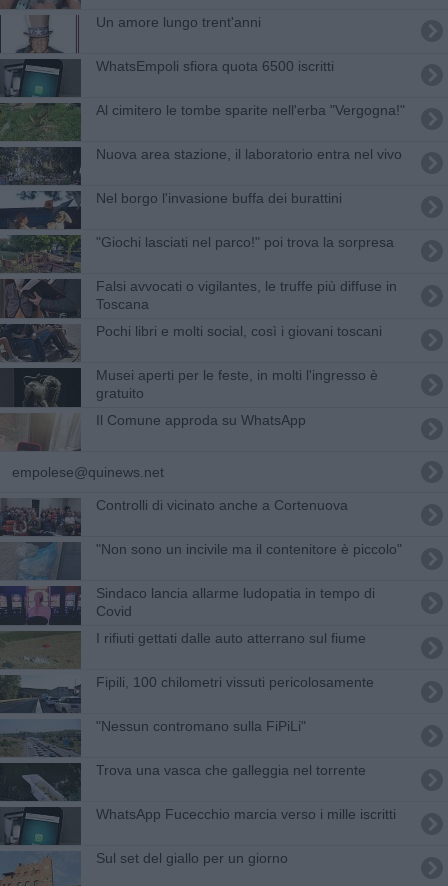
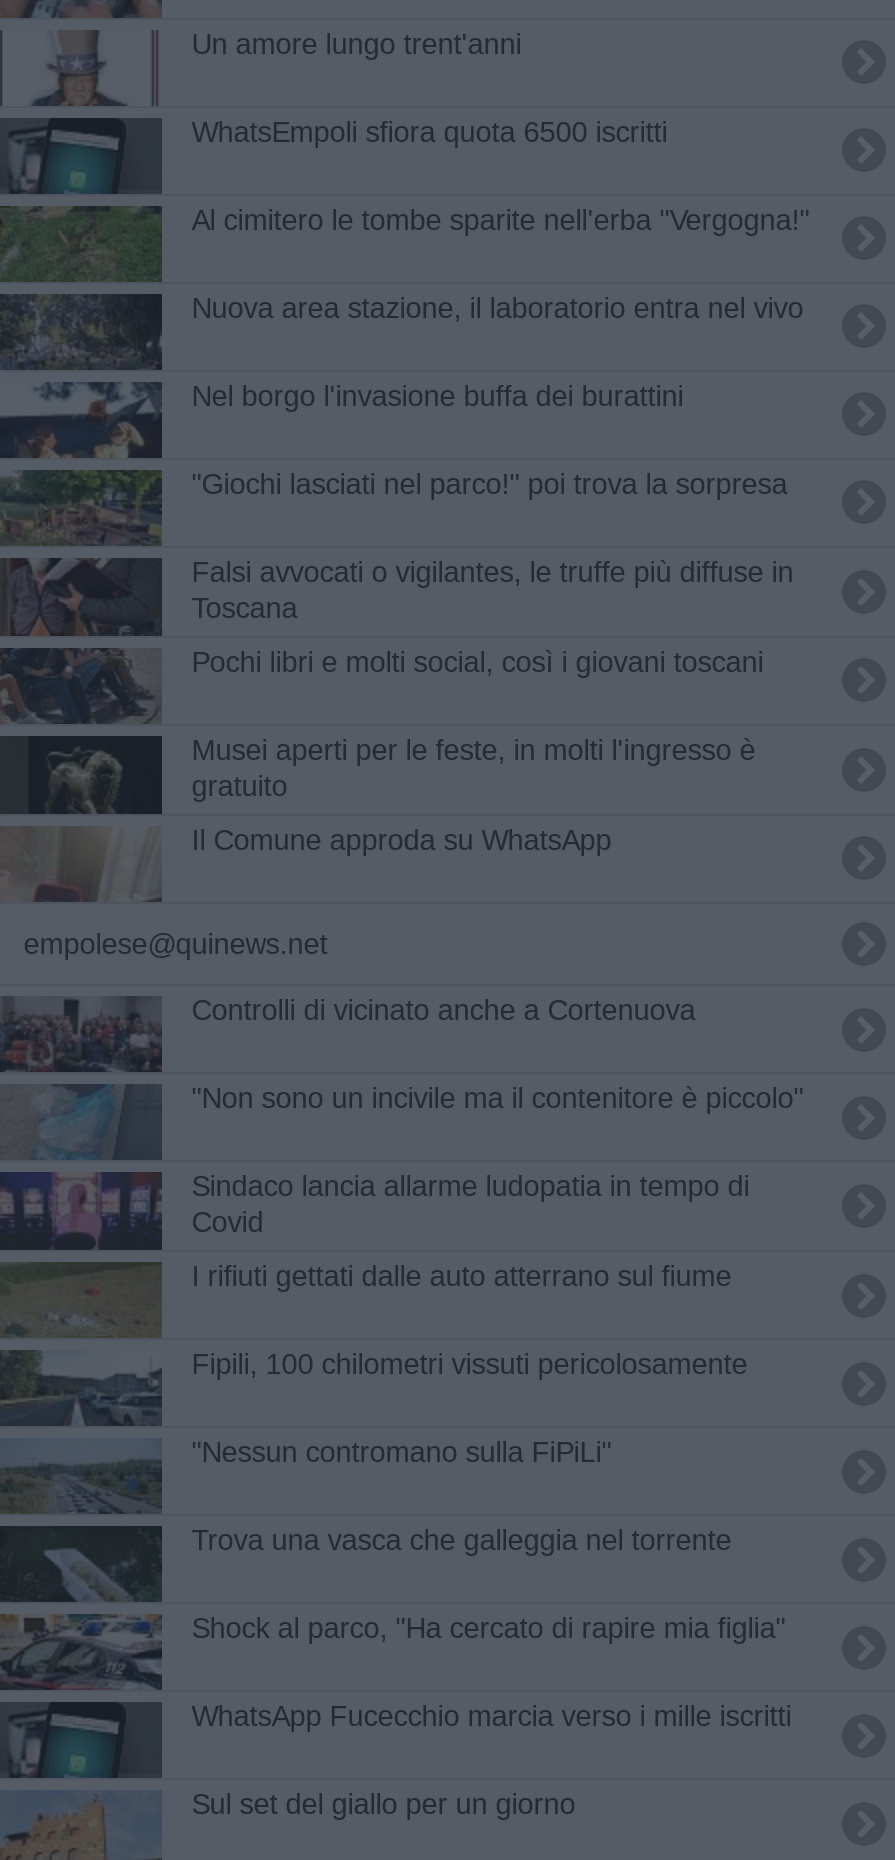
+ [image]
+ Shock al parco, "Ha cercato di rapire mia figlia"
